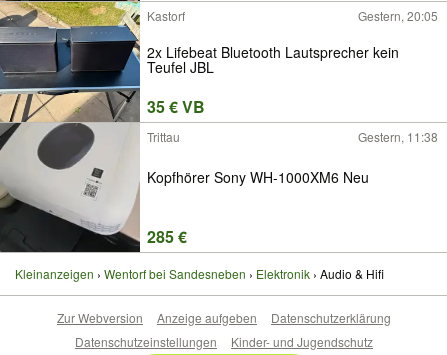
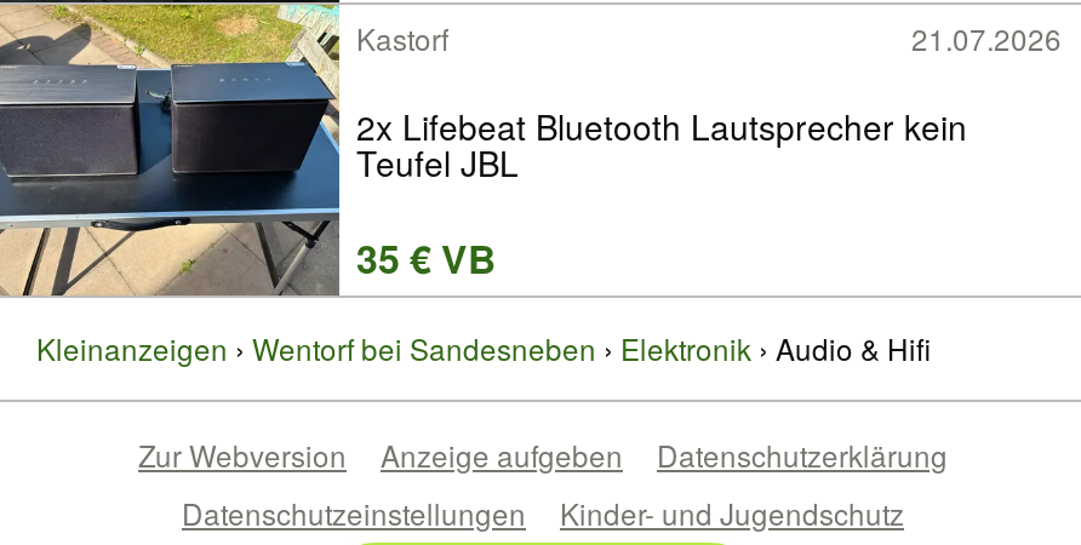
- Gestern, 20:05
+ 21.07.2026

- [image]
- Trittau
- Gestern, 11:38
- Kopfhörer Sony WH-1000XM6 Neu
- 285 €
